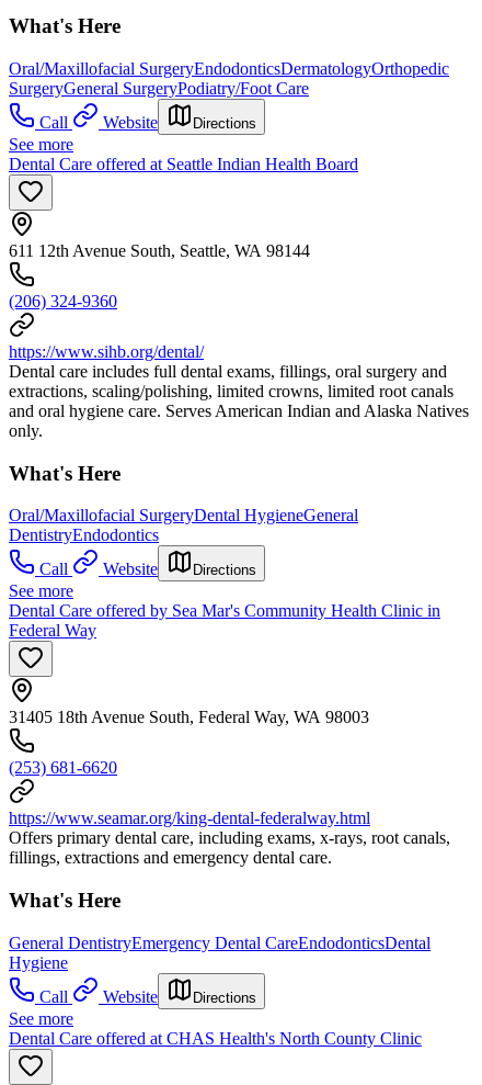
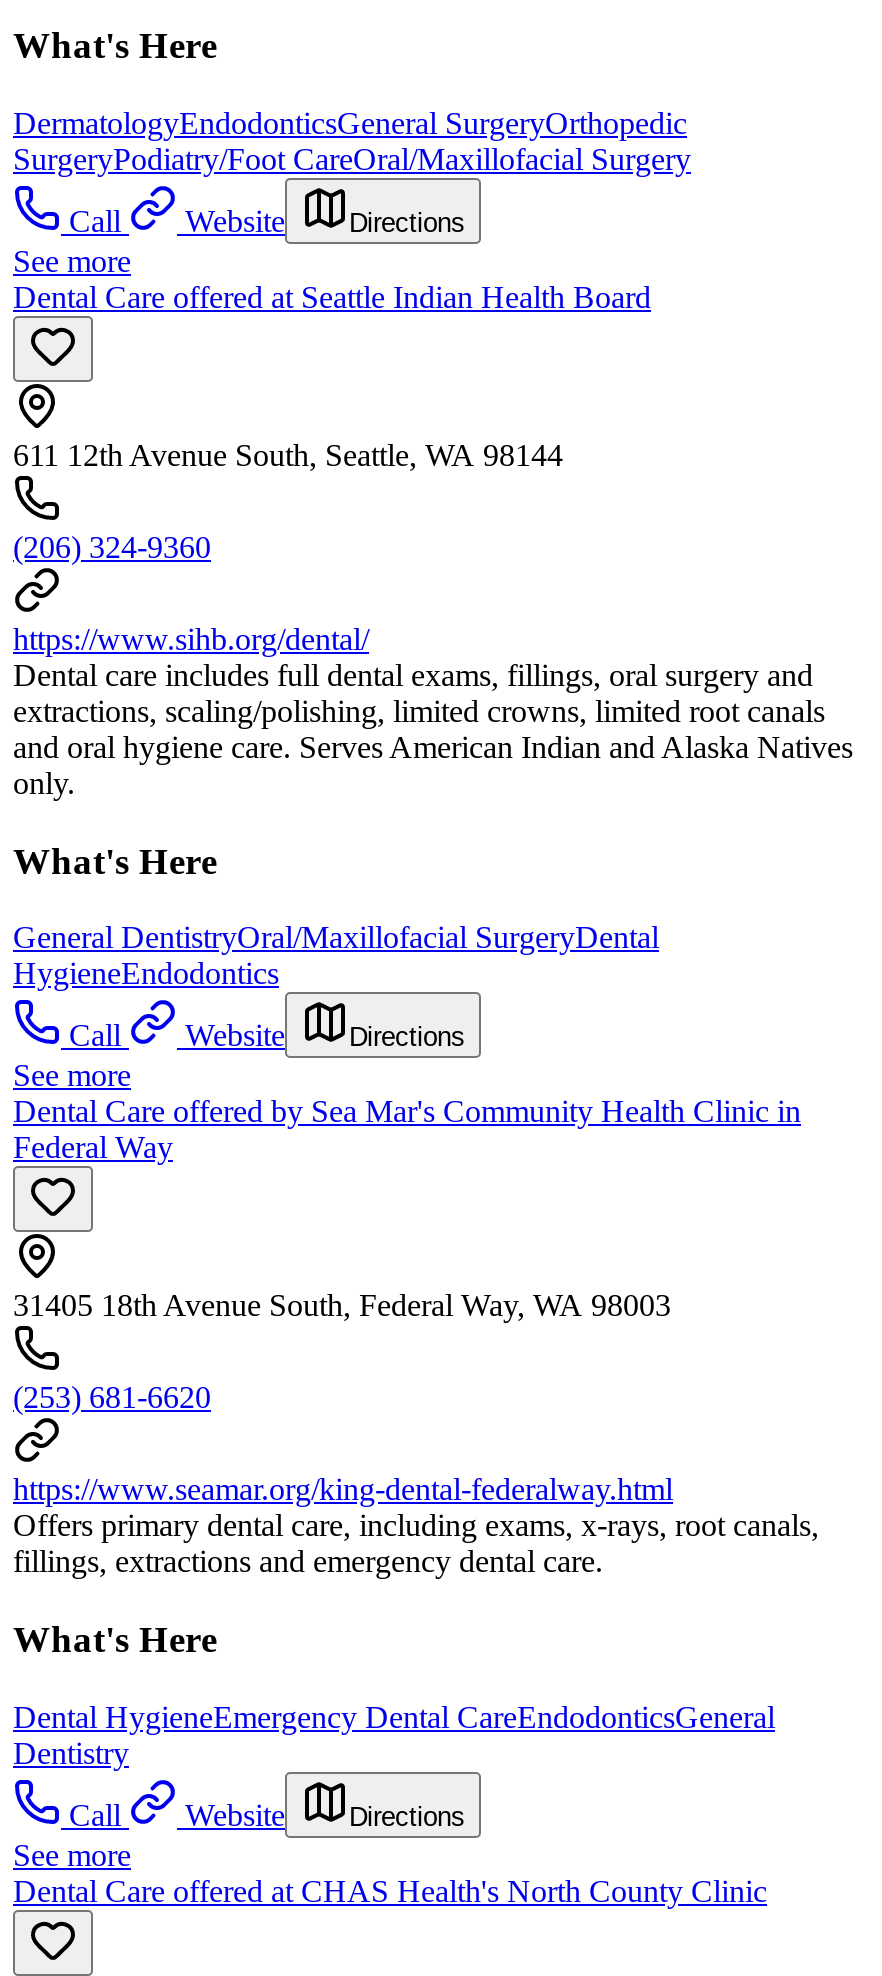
- Oral/Maxillofacial SurgeryEndodonticsDermatologyOrthopedic
+ DermatologyEndodonticsGeneral SurgeryOrthopedic

- SurgeryGeneral SurgeryPodiatry/Foot Care
+ SurgeryPodiatry/Foot CareOral/Maxillofacial Surgery

- Oral/Maxillofacial SurgeryDental HygieneGeneral
- DentistryEndodontics
+ General DentistryOral/Maxillofacial SurgeryDental
+ HygieneEndodontics

- General DentistryEmergency Dental CareEndodonticsDental
- Hygiene
+ Dental HygieneEmergency Dental CareEndodonticsGeneral
+ Dentistry
